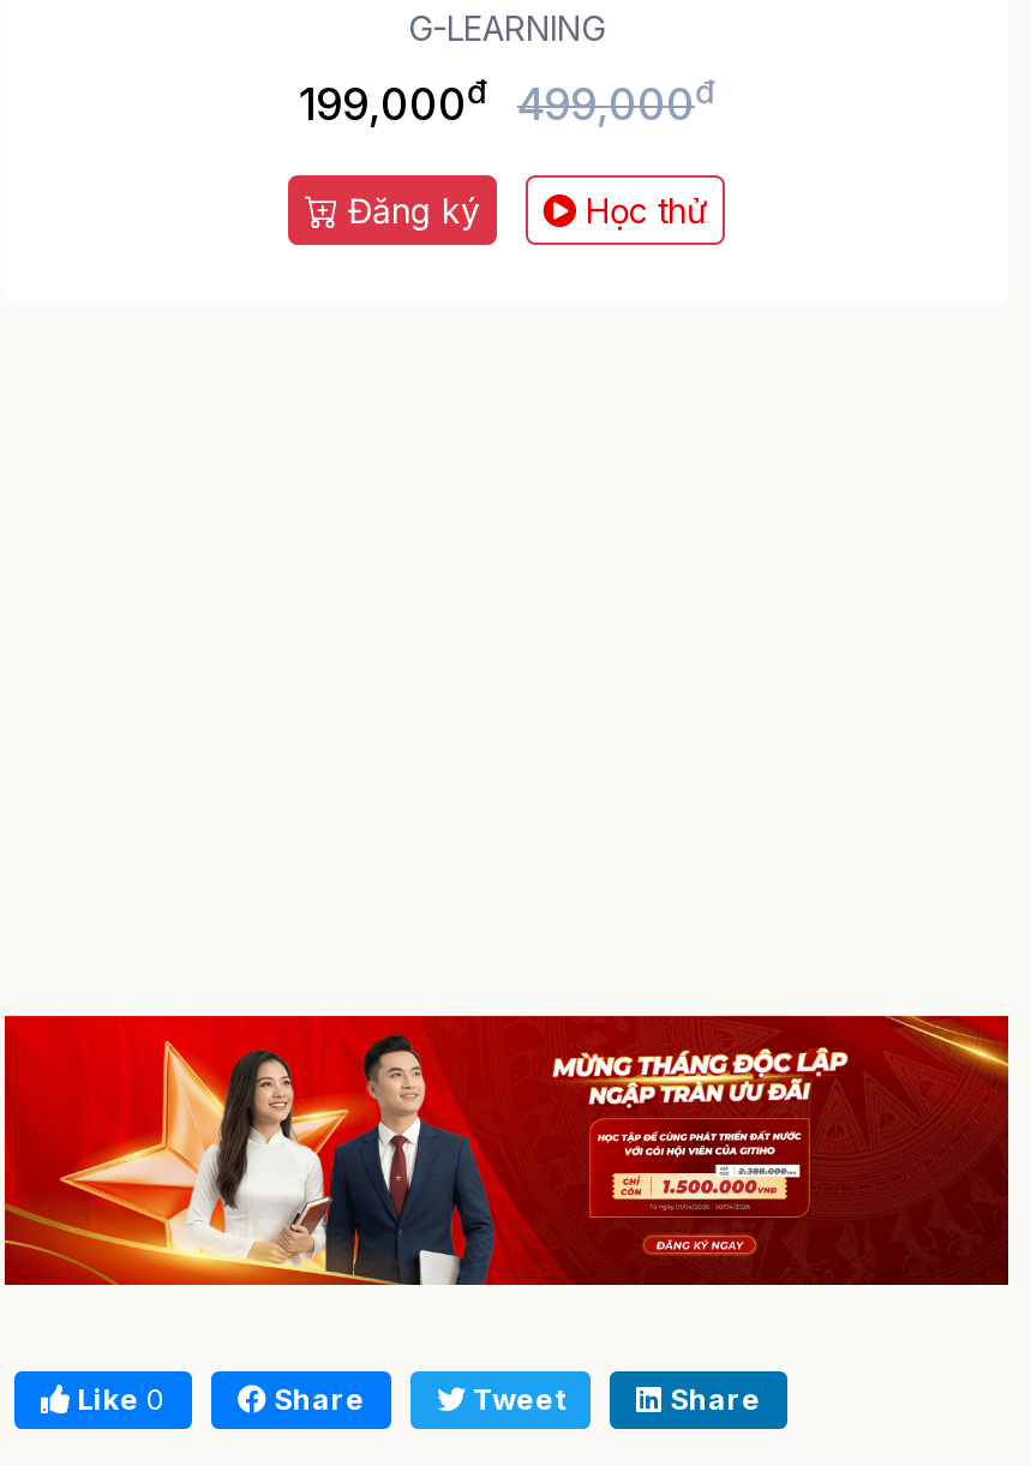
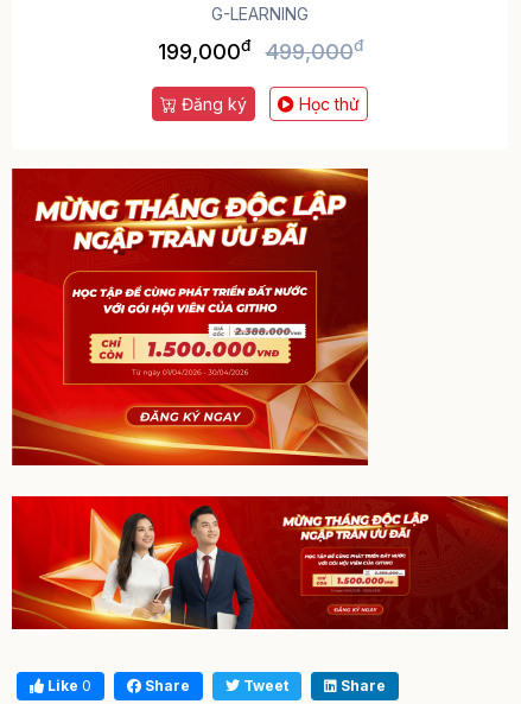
+ [image]
